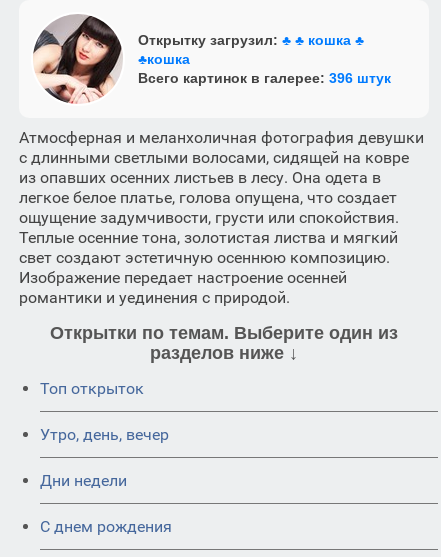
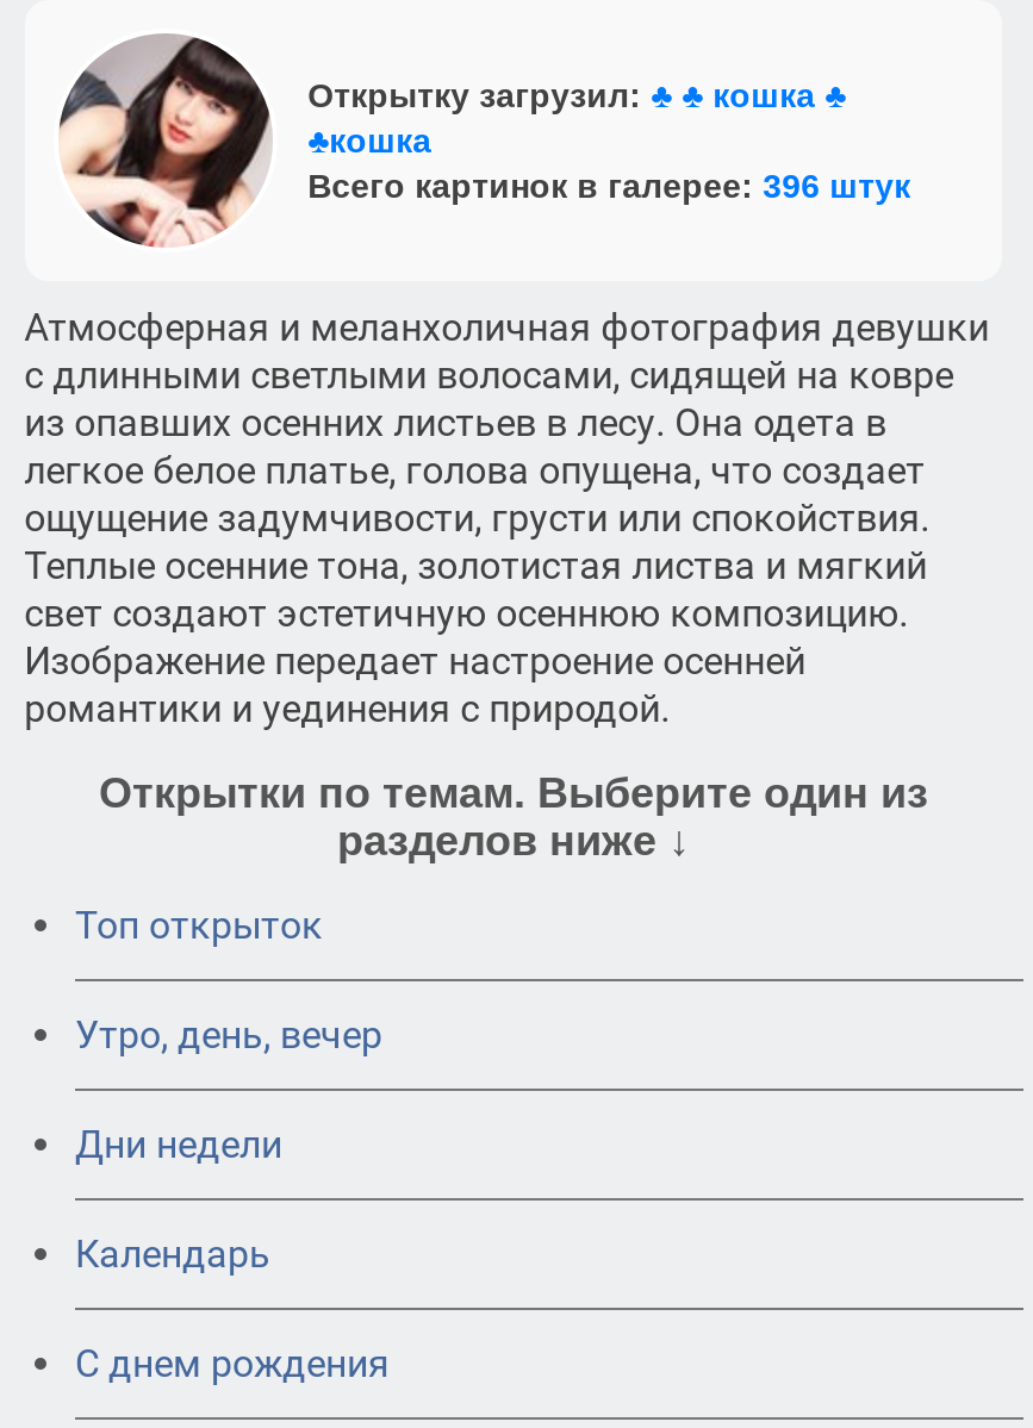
+ Календарь
